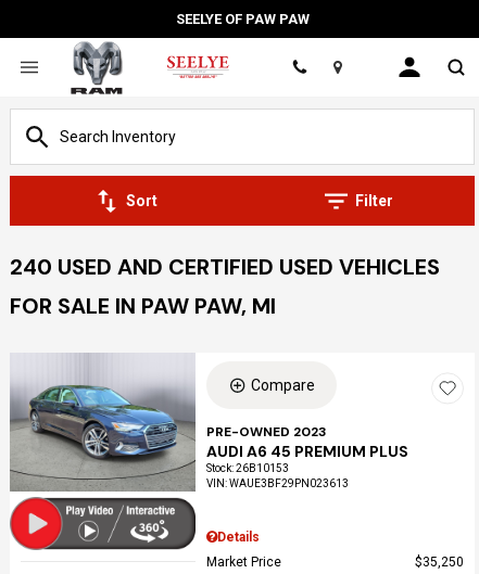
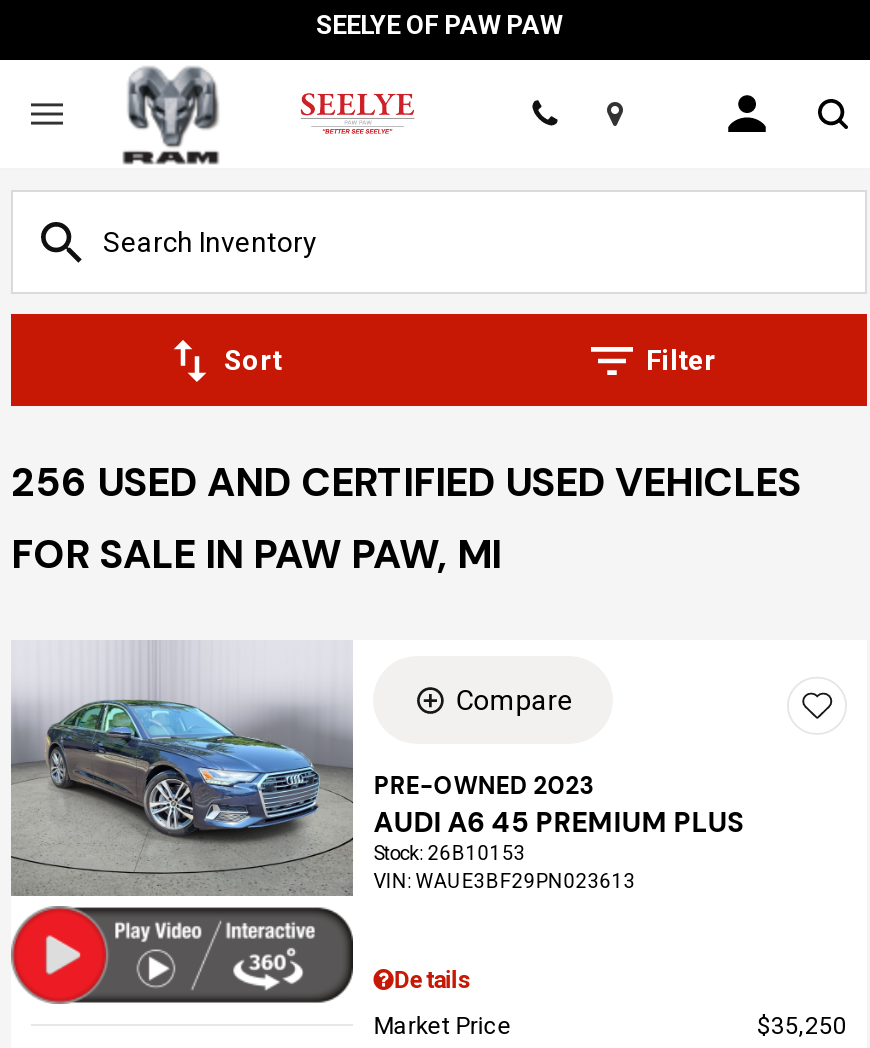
- 240 USED AND CERTIFIED USED VEHICLES
+ 256 USED AND CERTIFIED USED VEHICLES
